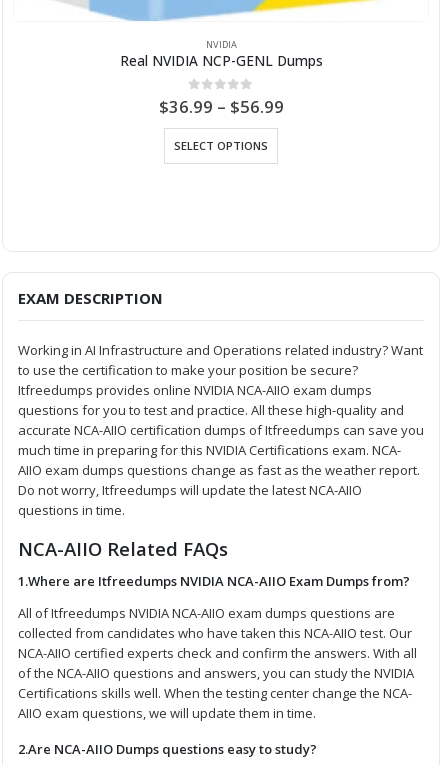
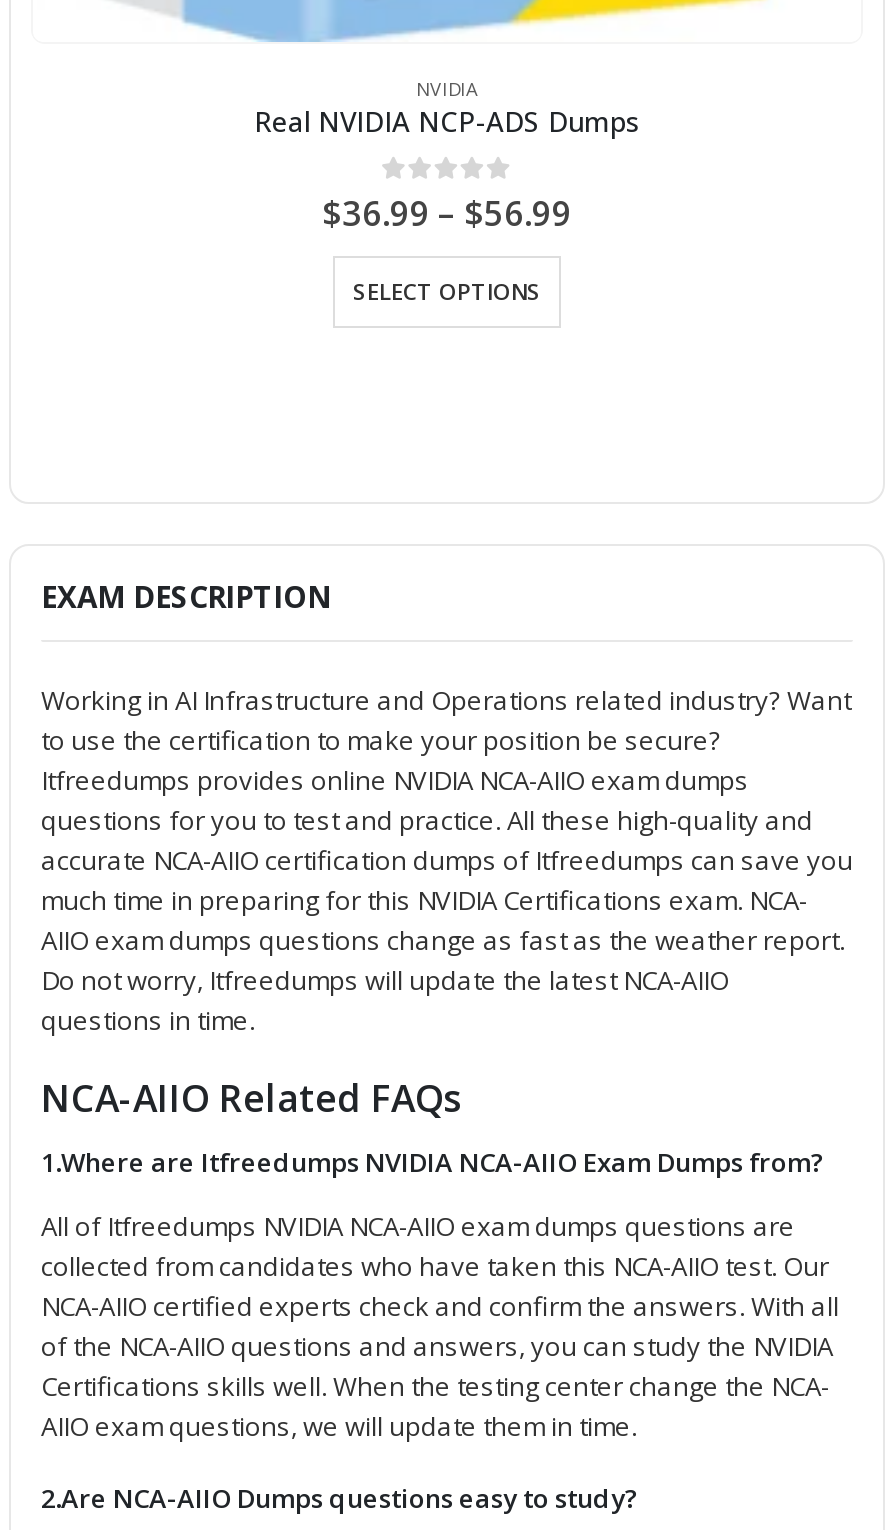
- Real NVIDIA NCP-GENL Dumps
+ Real NVIDIA NCP-AAI Dumps
